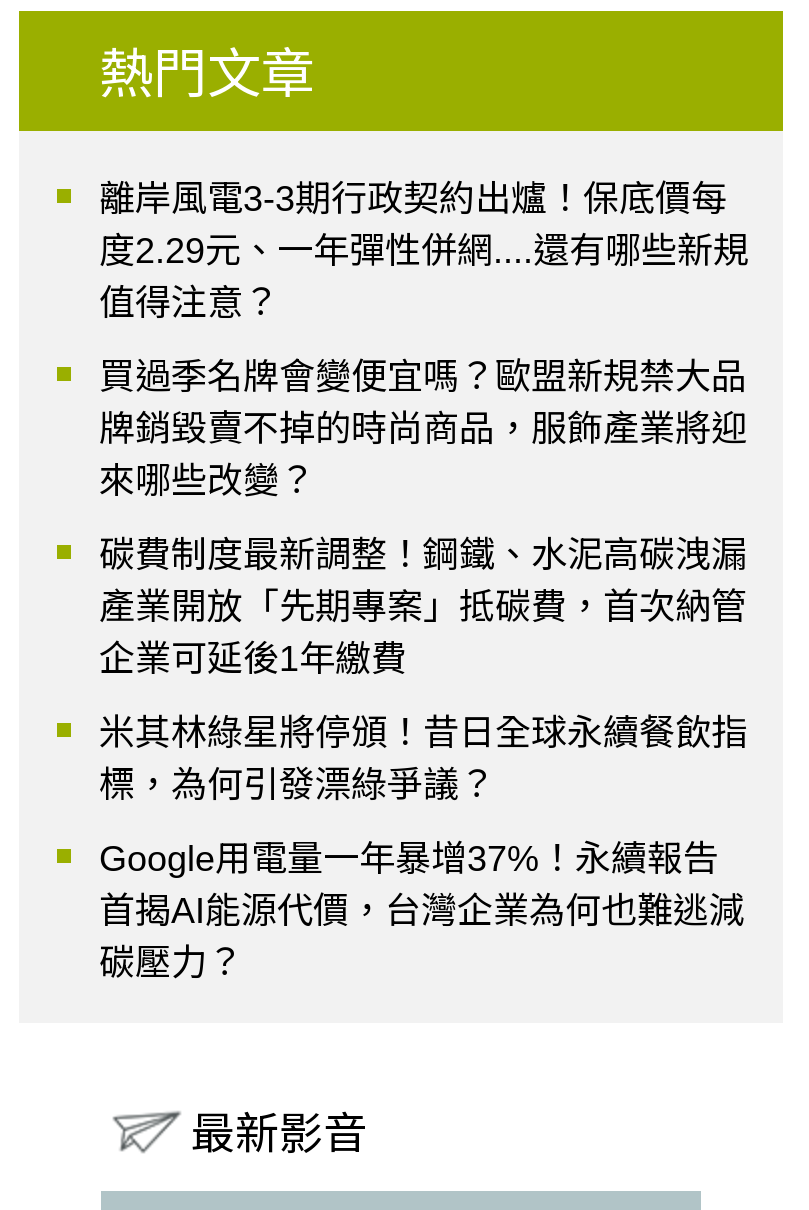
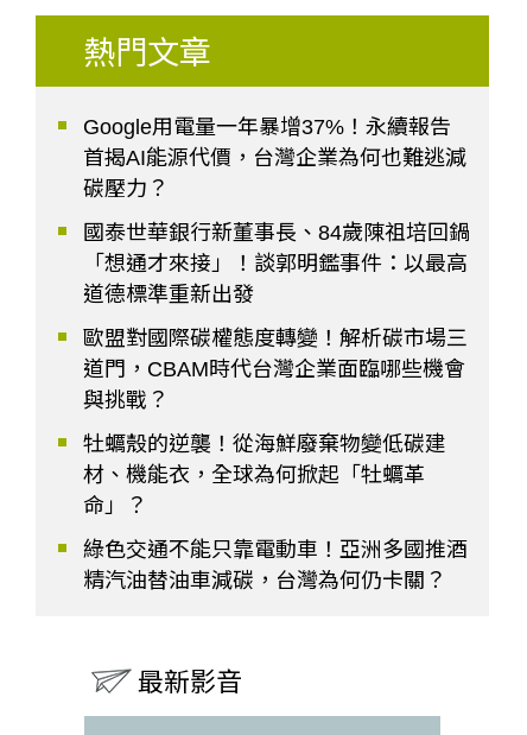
- 離岸風電3-3期行政契約出爐！保底價每
- 度2.29元、一年彈性併網....還有哪些新規
- 值得注意？
- 買過季名牌會變便宜嗎？歐盟新規禁大品
- 牌銷毀賣不掉的時尚商品，服飾產業將迎
- 來哪些改變？
- 碳費制度最新調整！鋼鐵、水泥高碳洩漏
- 產業開放「先期專案」抵碳費，首次納管
- 企業可延後1年繳費
- 米其林綠星將停頒！昔日全球永續餐飲指
- 標，為何引發漂綠爭議？

moved up: Google用電量一年暴增37%！永續報告 | 首揭AI能源代價，台灣企業為何也難逃減 | 碳壓力？

+ 國泰世華銀行新董事長、84歲陳祖培回鍋
+ 「想通才來接」！談郭明鑑事件：以最高
+ 道德標準重新出發
+ 歐盟對國際碳權態度轉變！解析碳市場三
+ 道門，CBAM時代台灣企業面臨哪些機會
+ 與挑戰？
+ 牡蠣殼的逆襲！從海鮮廢棄物變低碳建
+ 材、機能衣，全球為何掀起「牡蠣革
+ 命」？
+ 綠色交通不能只靠電動車！亞洲多國推酒
+ 精汽油替油車減碳，台灣為何仍卡關？
